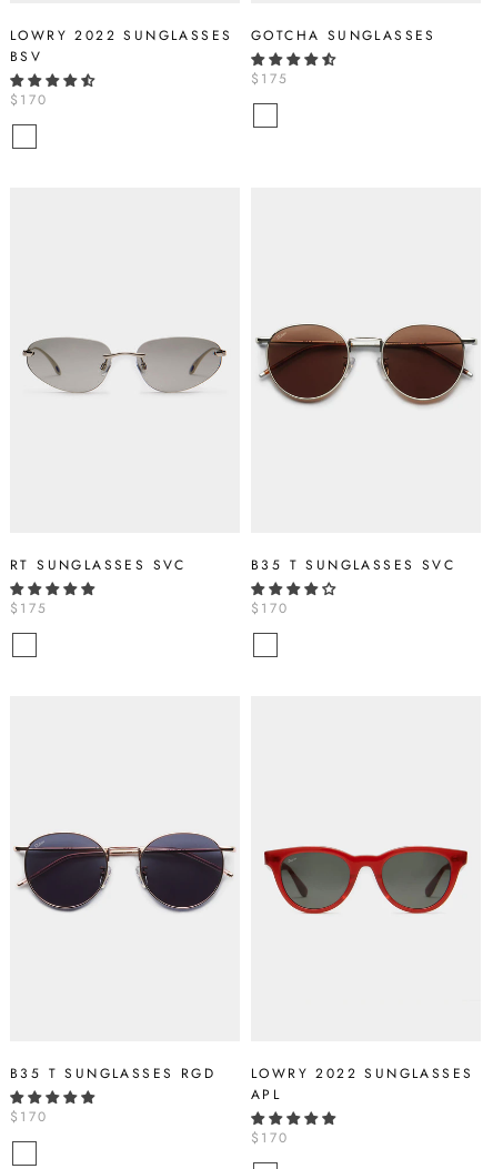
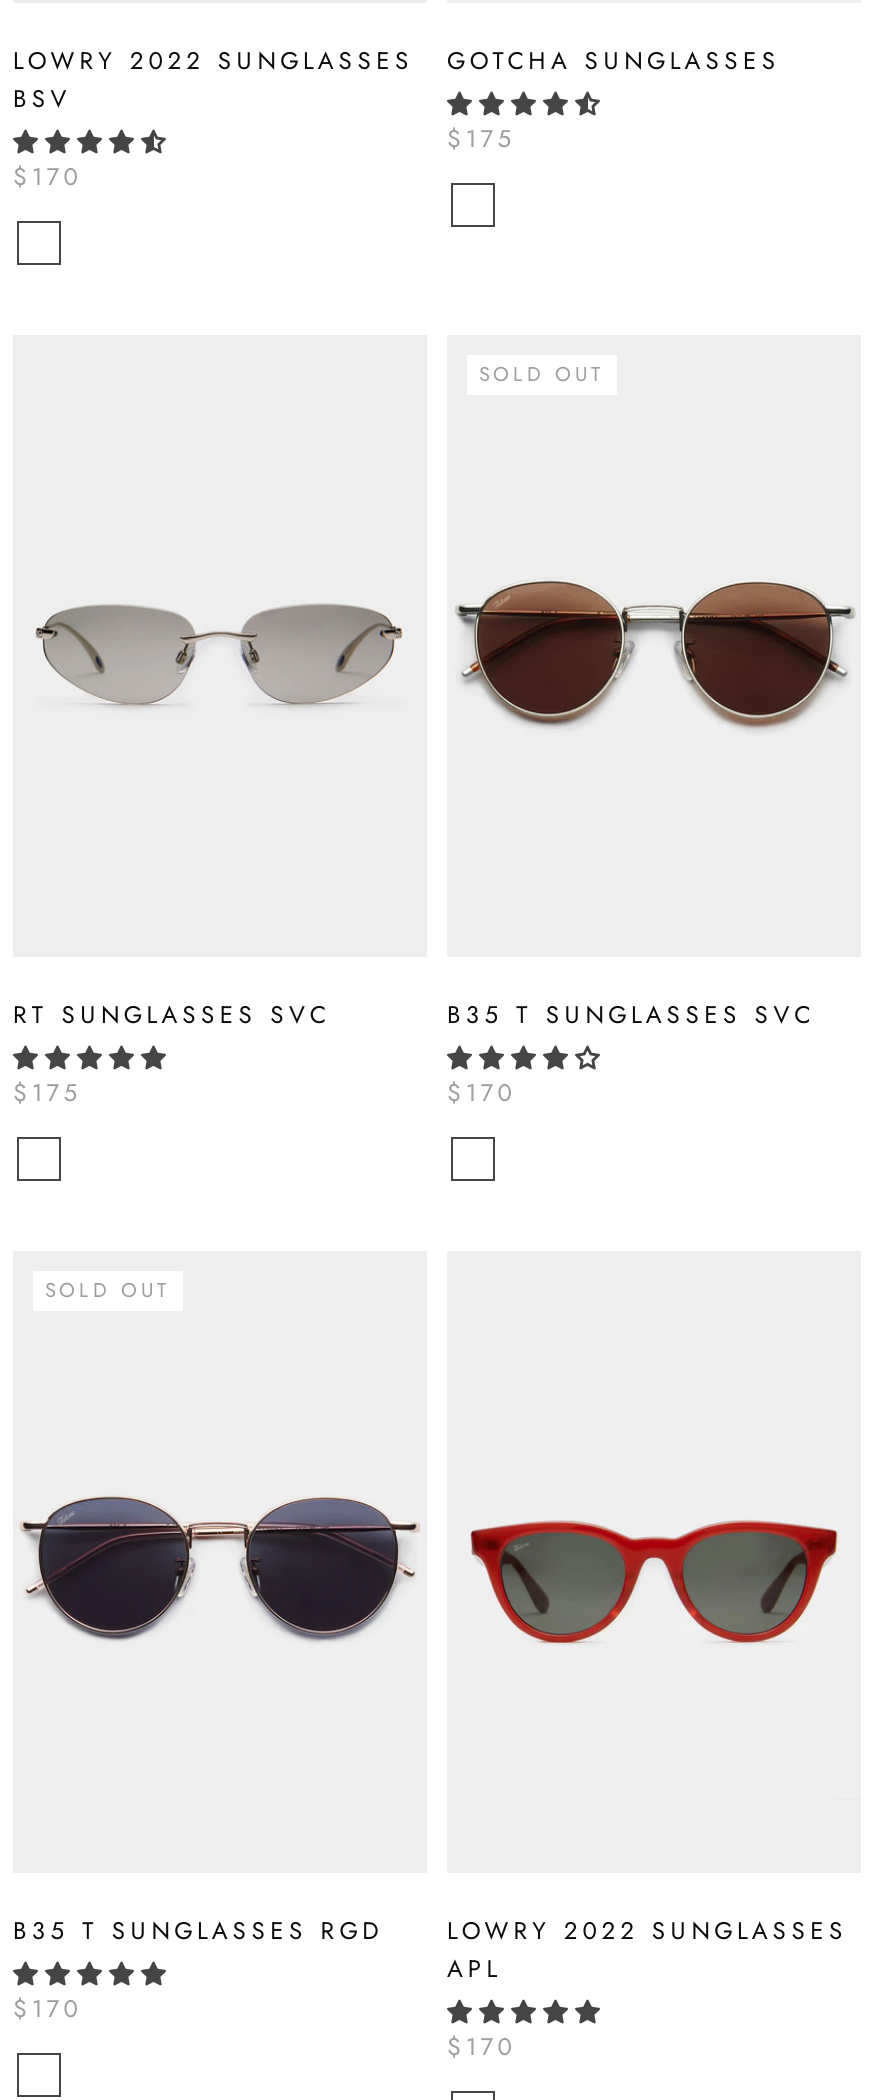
+ SOLD OUT

+ SOLD OUT
